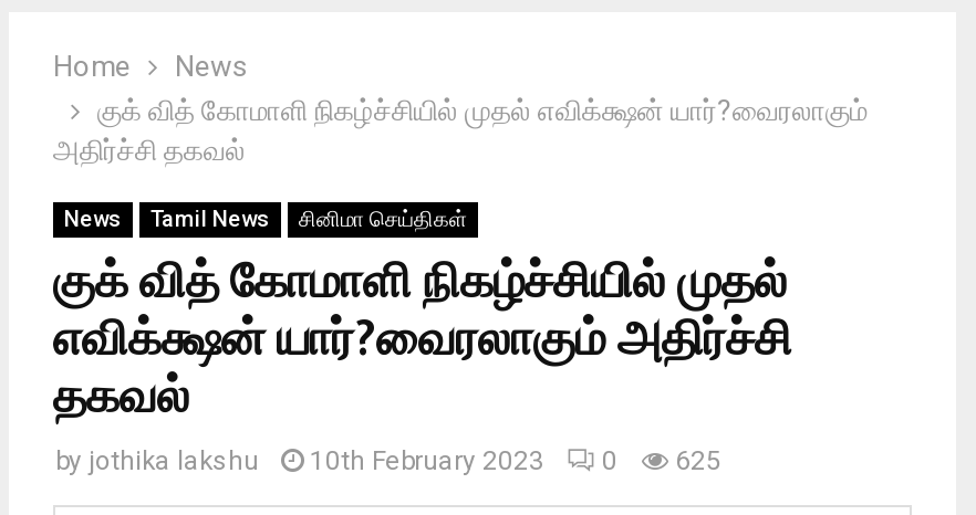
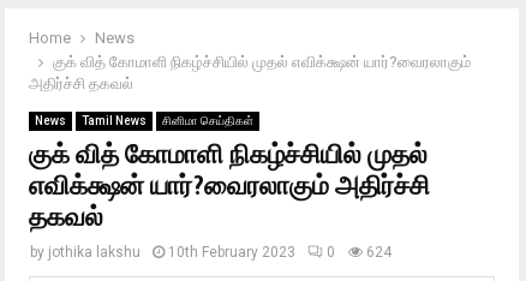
- by jothika lakshu 10th February 2023 0 625
+ by jothika lakshu 10th February 2023 0 624
